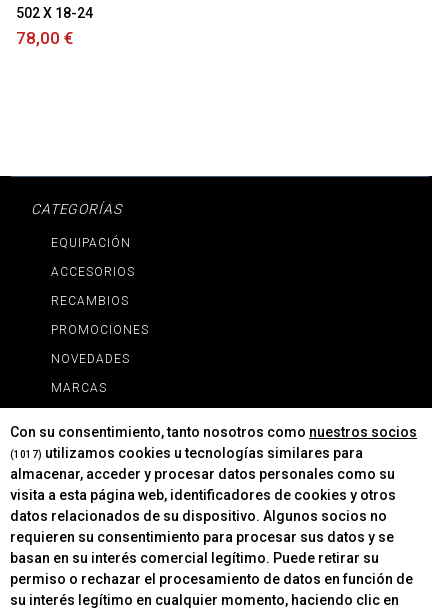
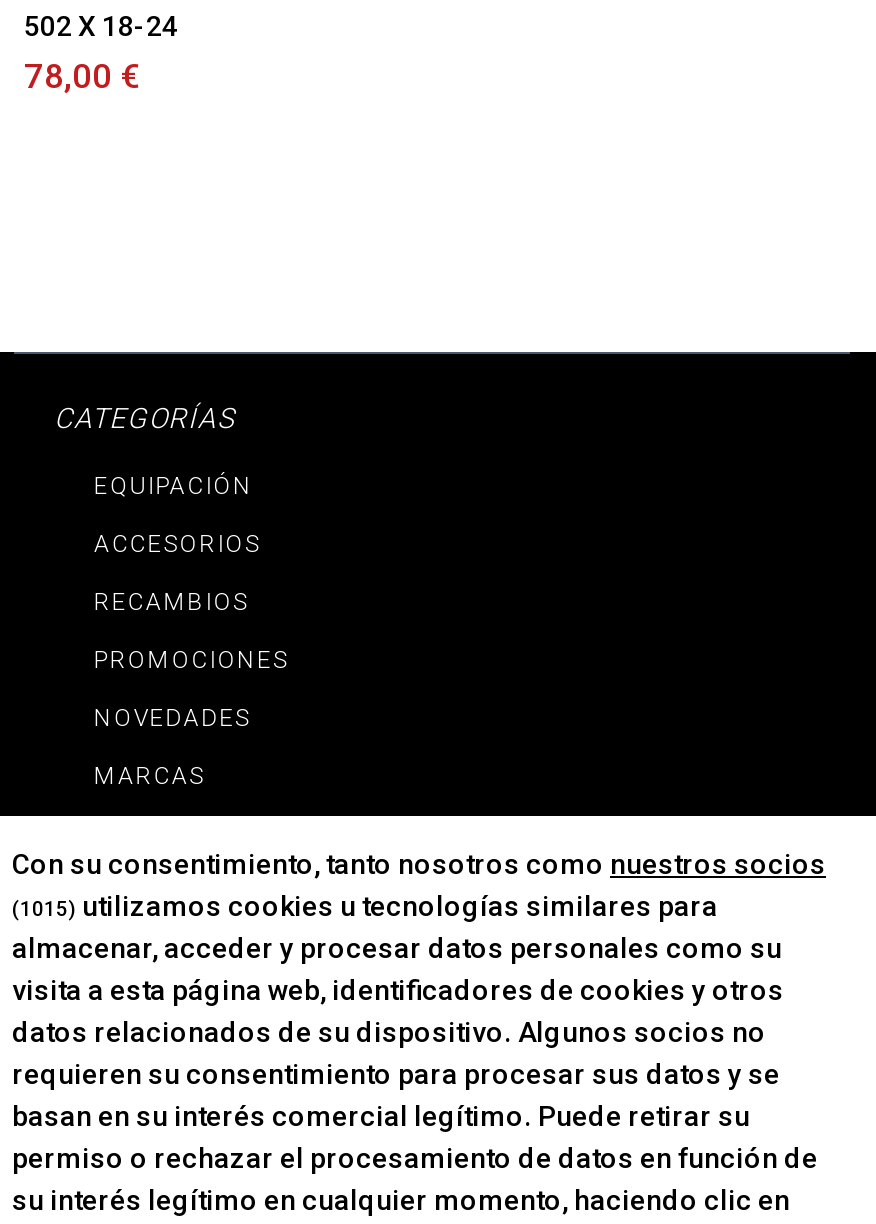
- (1017) utilizamos cookies u tecnologías similares para
+ (1015) utilizamos cookies u tecnologías similares para
